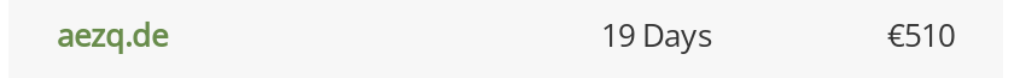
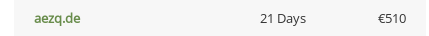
- 19 Days
+ 21 Days
